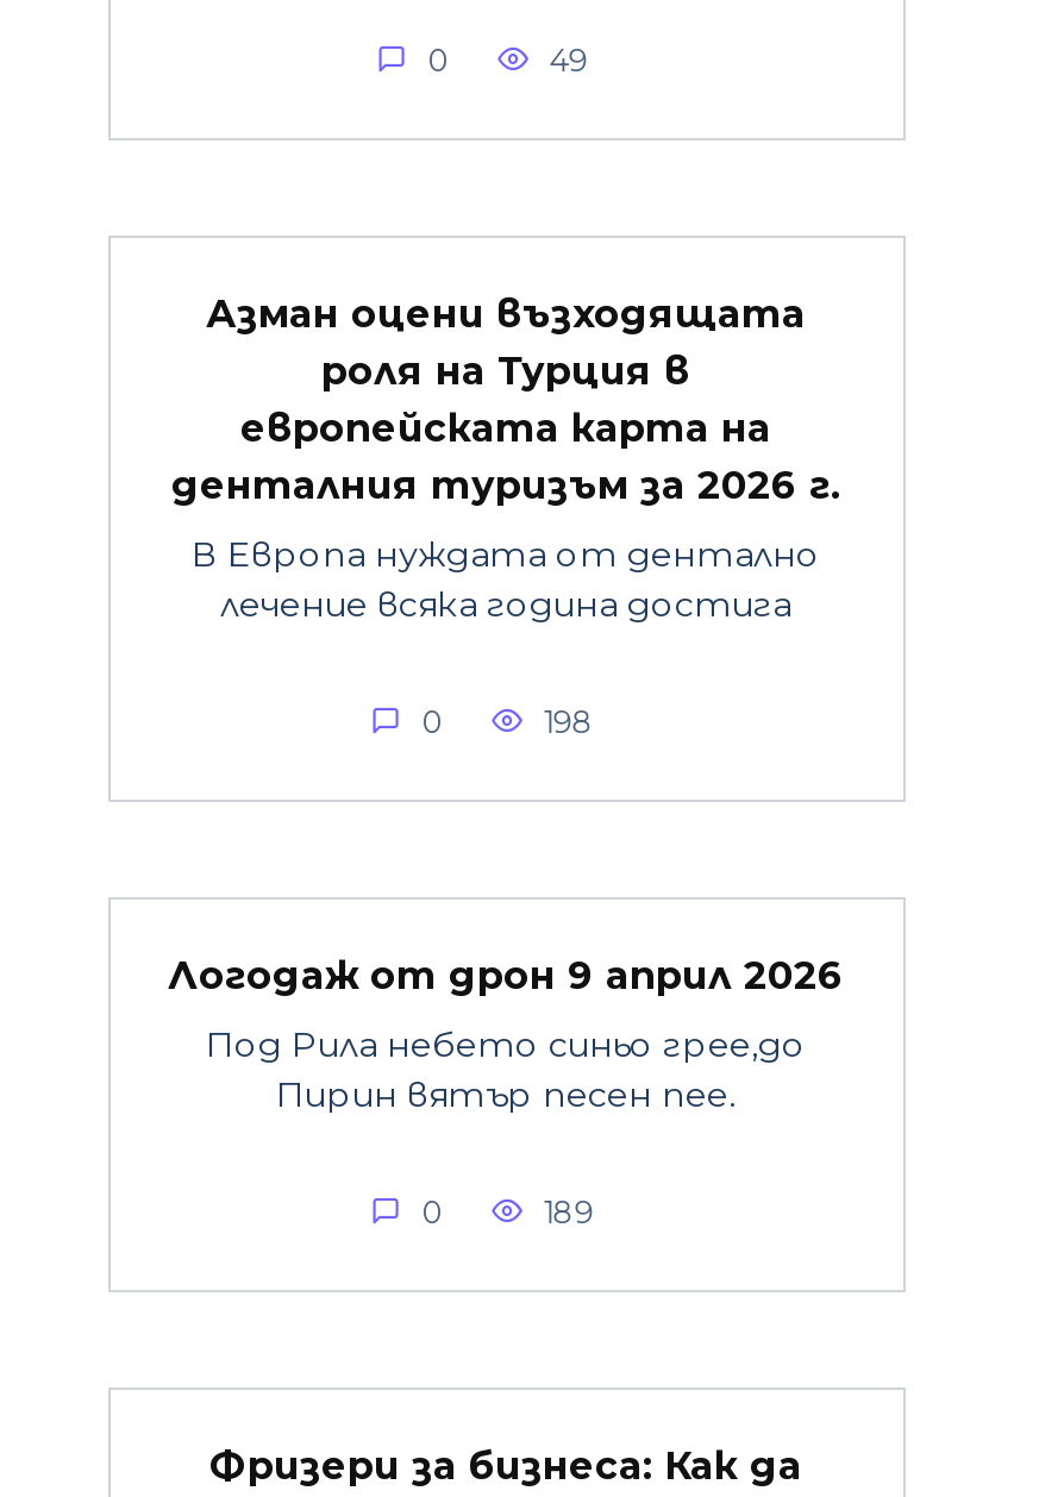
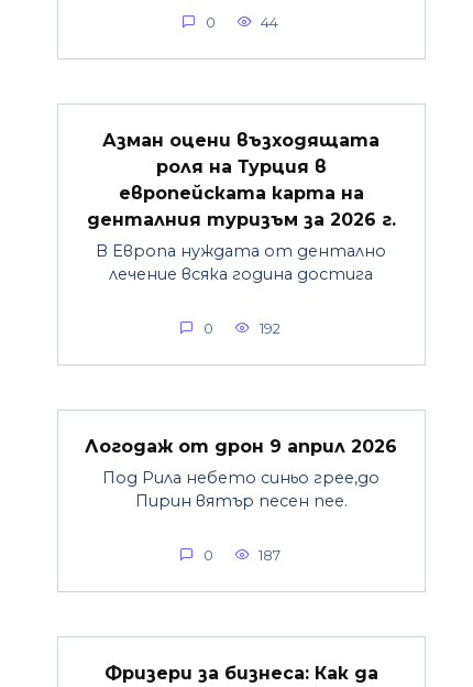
- 49
+ 44

- 198
+ 192

- 189
+ 187
